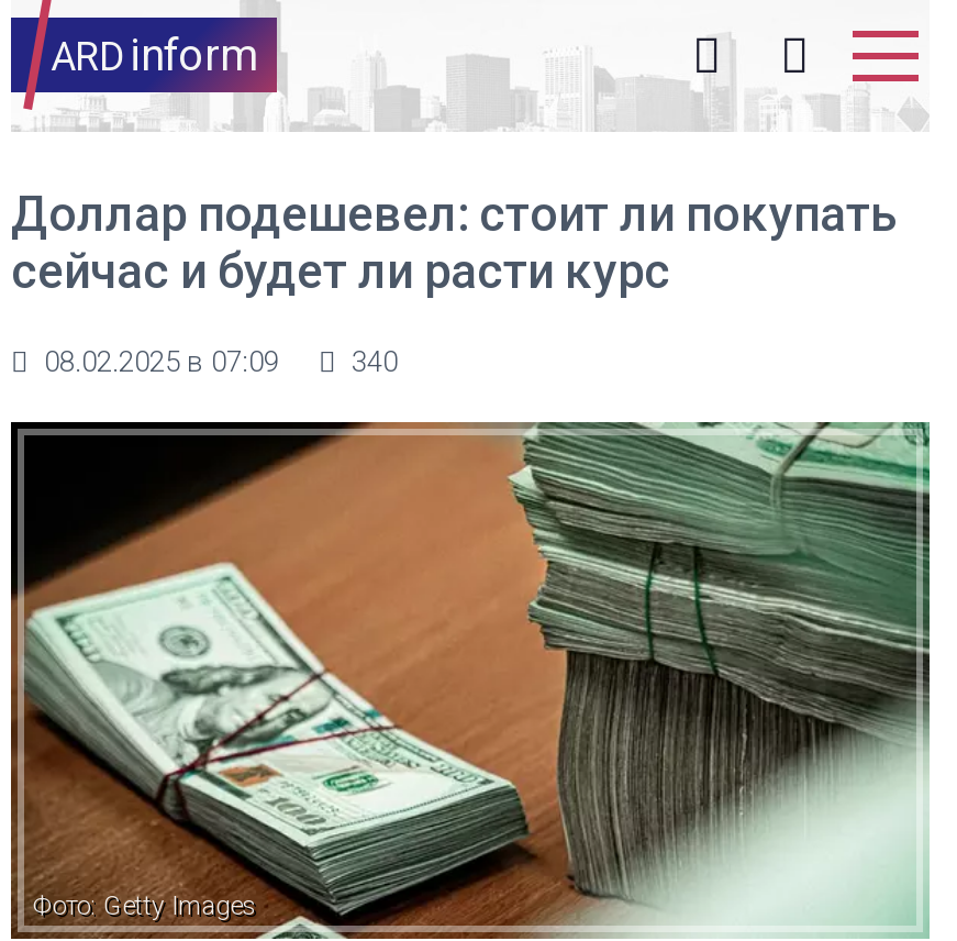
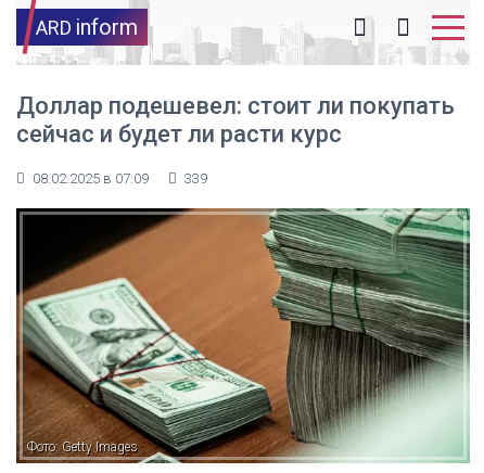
- 340
+ 339
